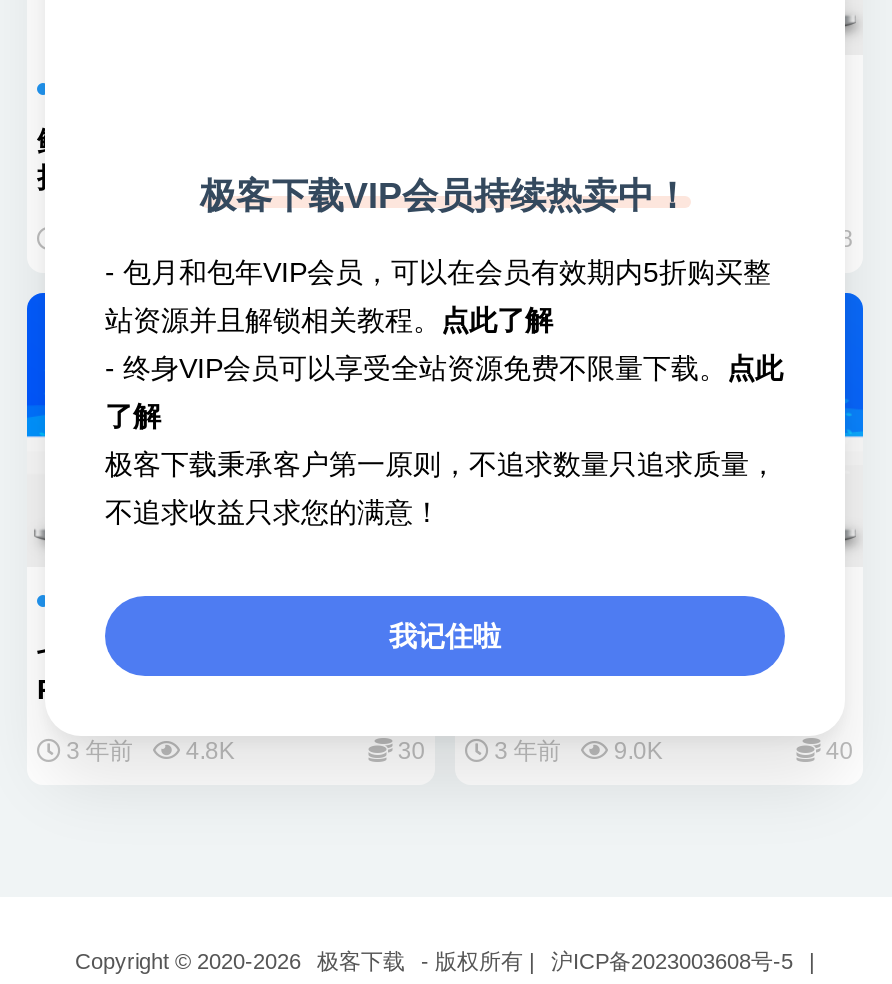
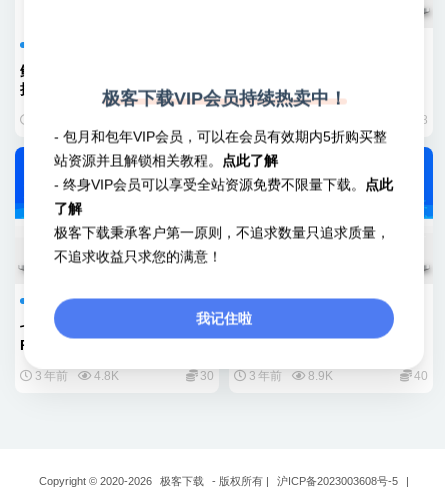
- 3 年前 9.0K
+ 3 年前 8.9K
